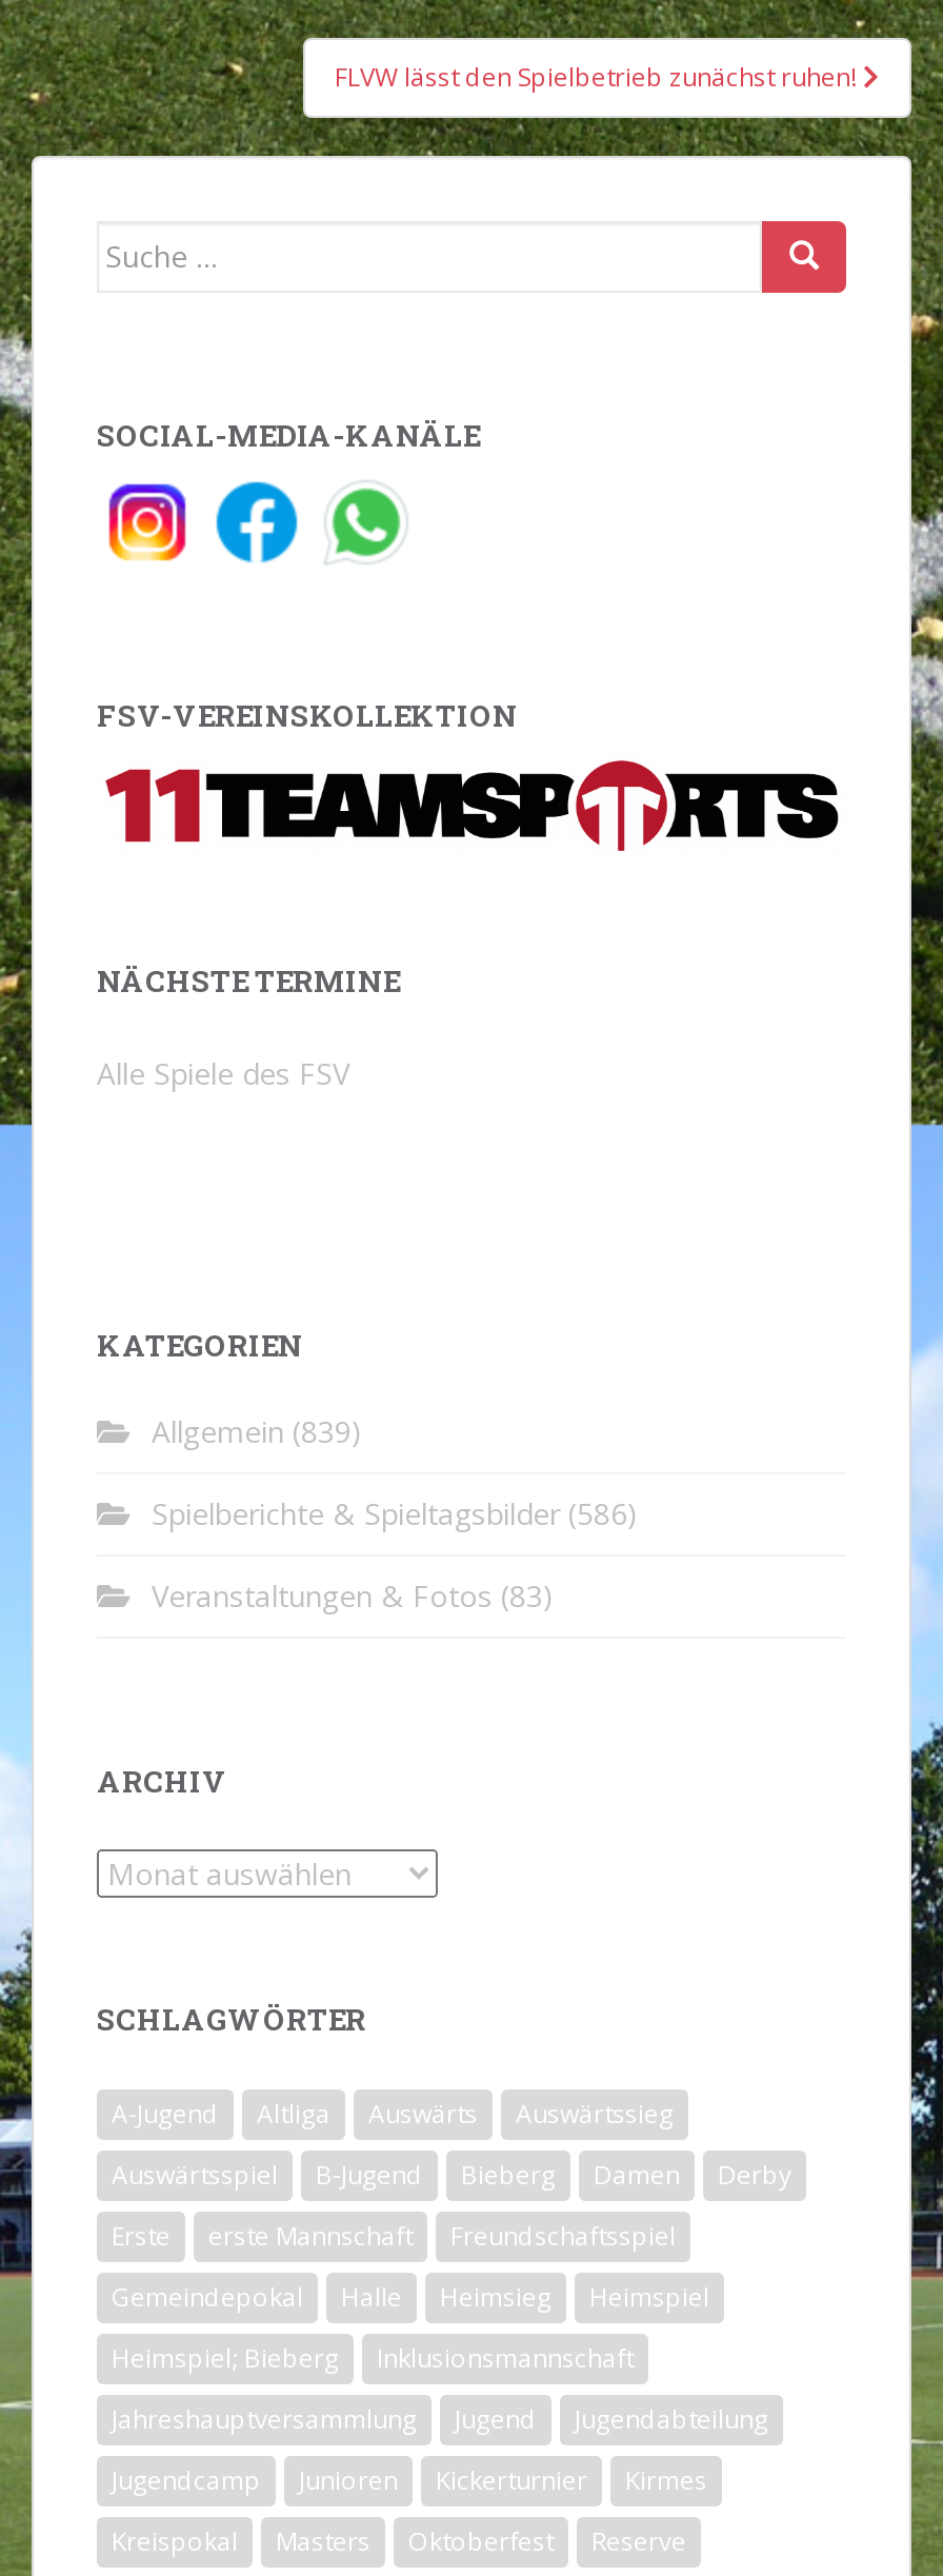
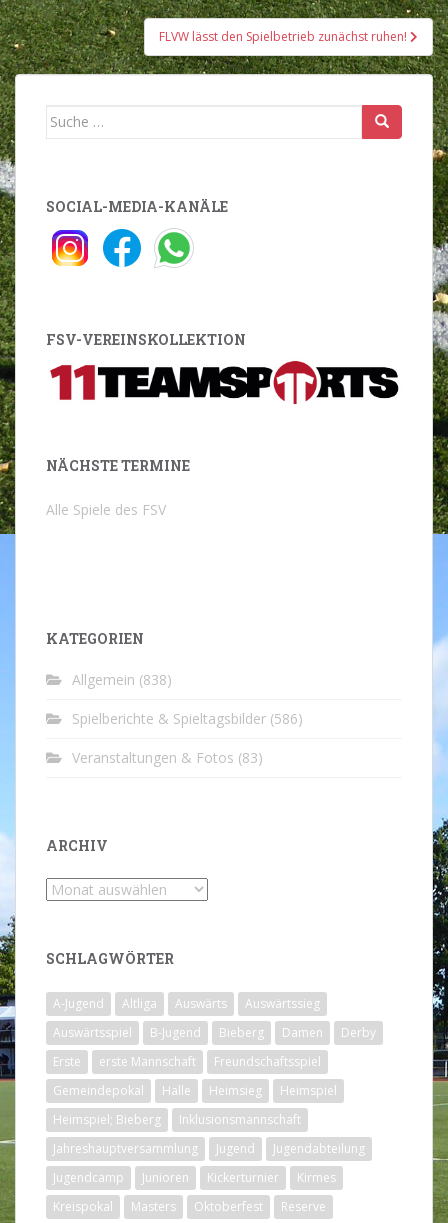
- Allgemein (839)
+ Allgemein (838)
